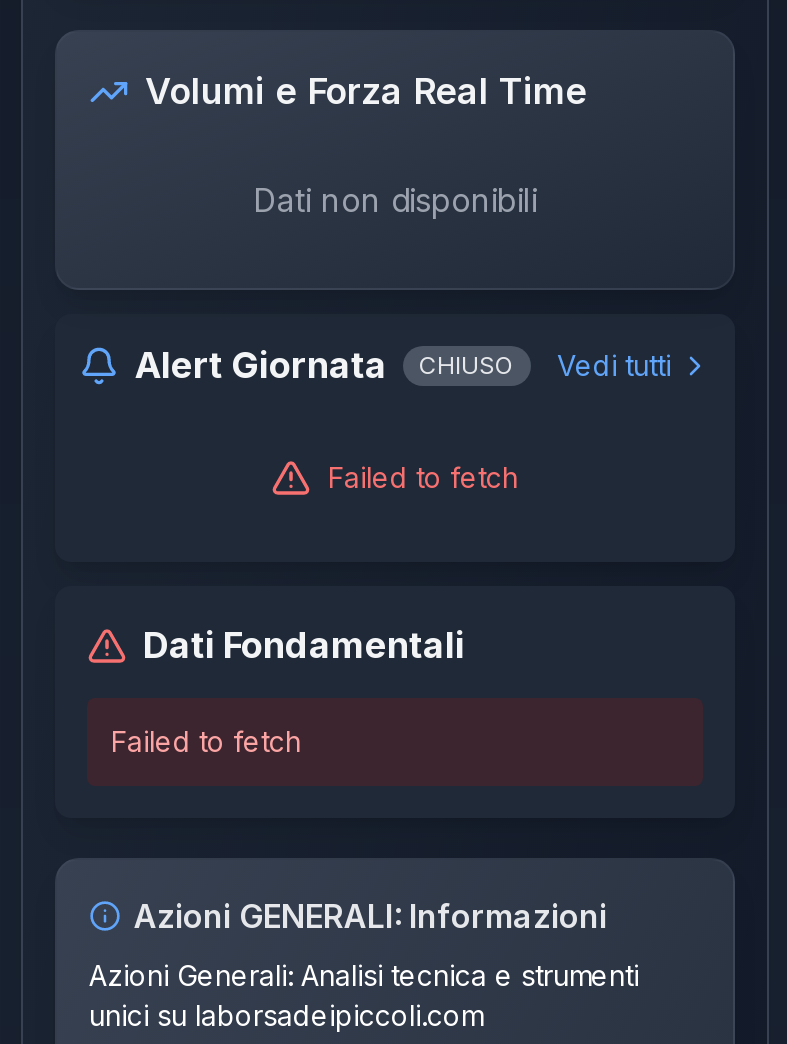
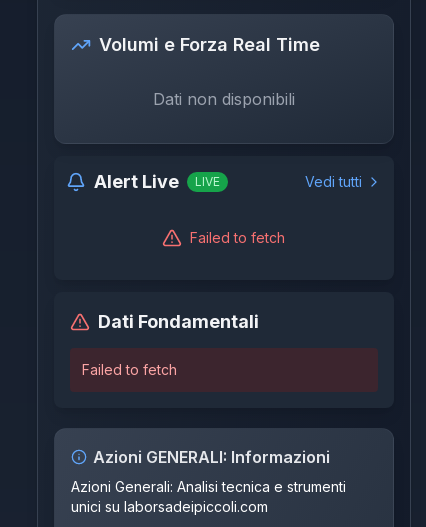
- Alert Giornata
- CHIUSO
+ Alert Live
+ LIVE
